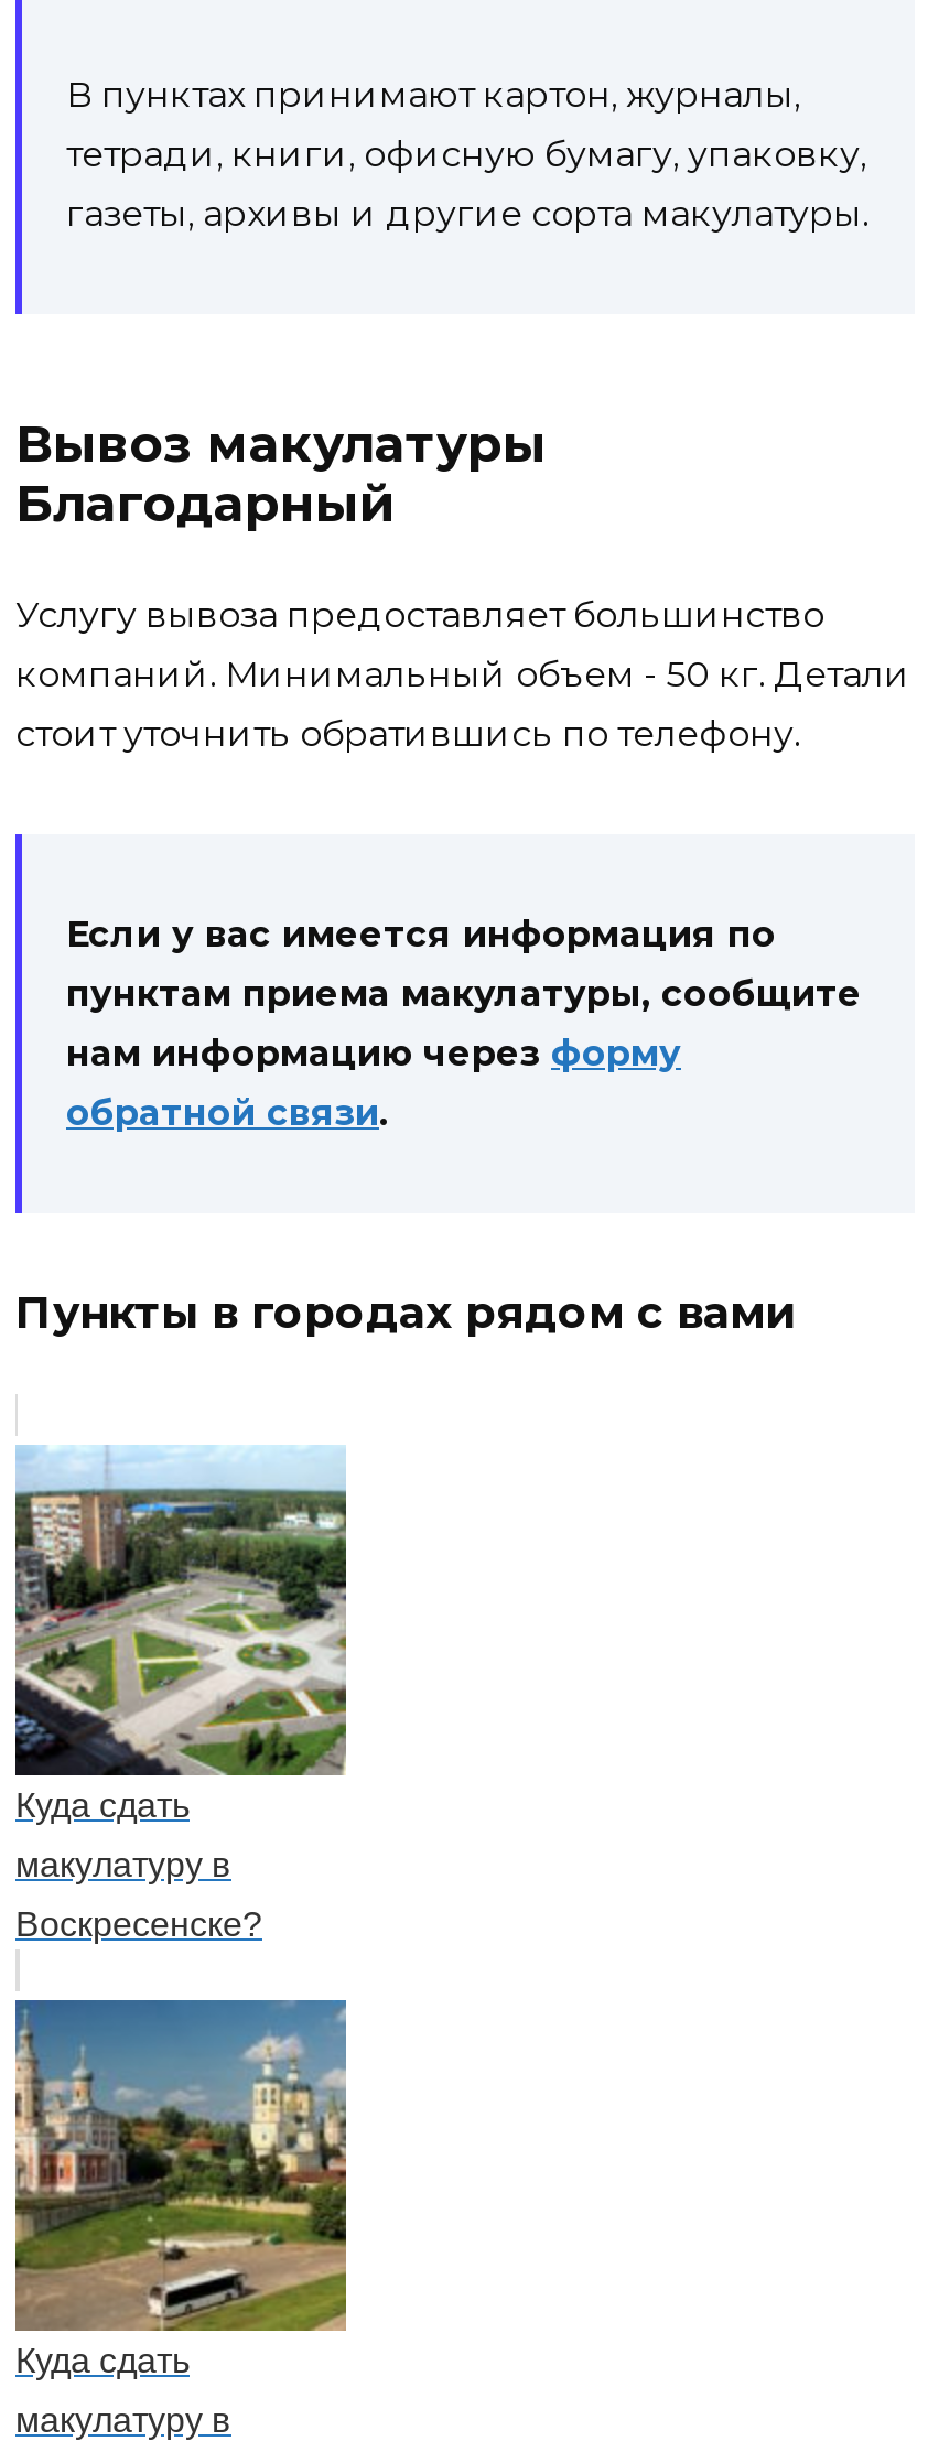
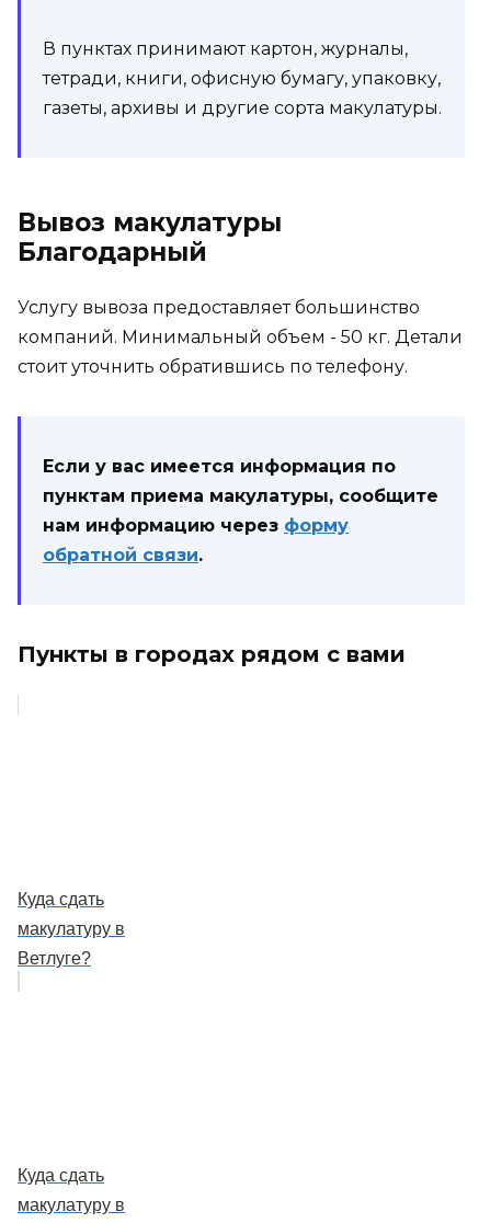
- [image]

- Воскресенске?
+ Ветлуге?

- [image]
